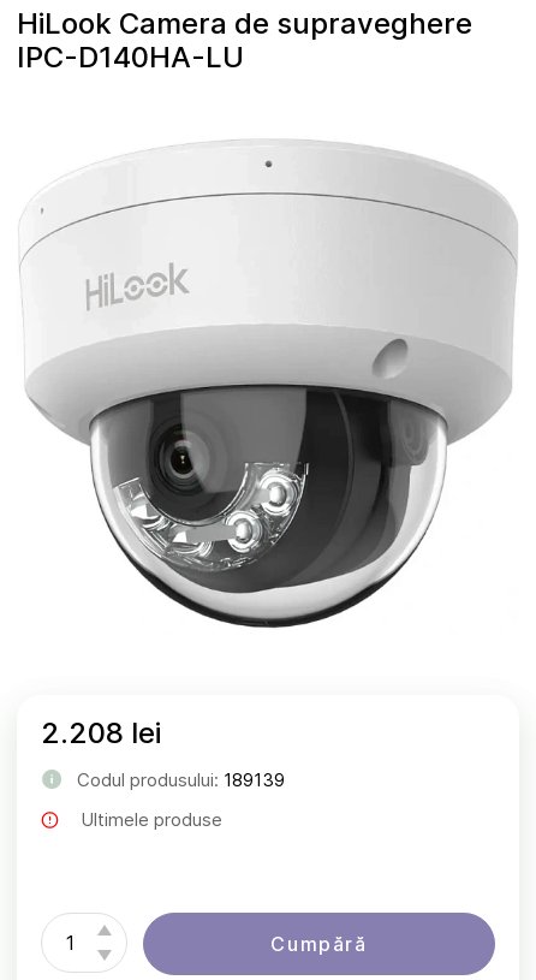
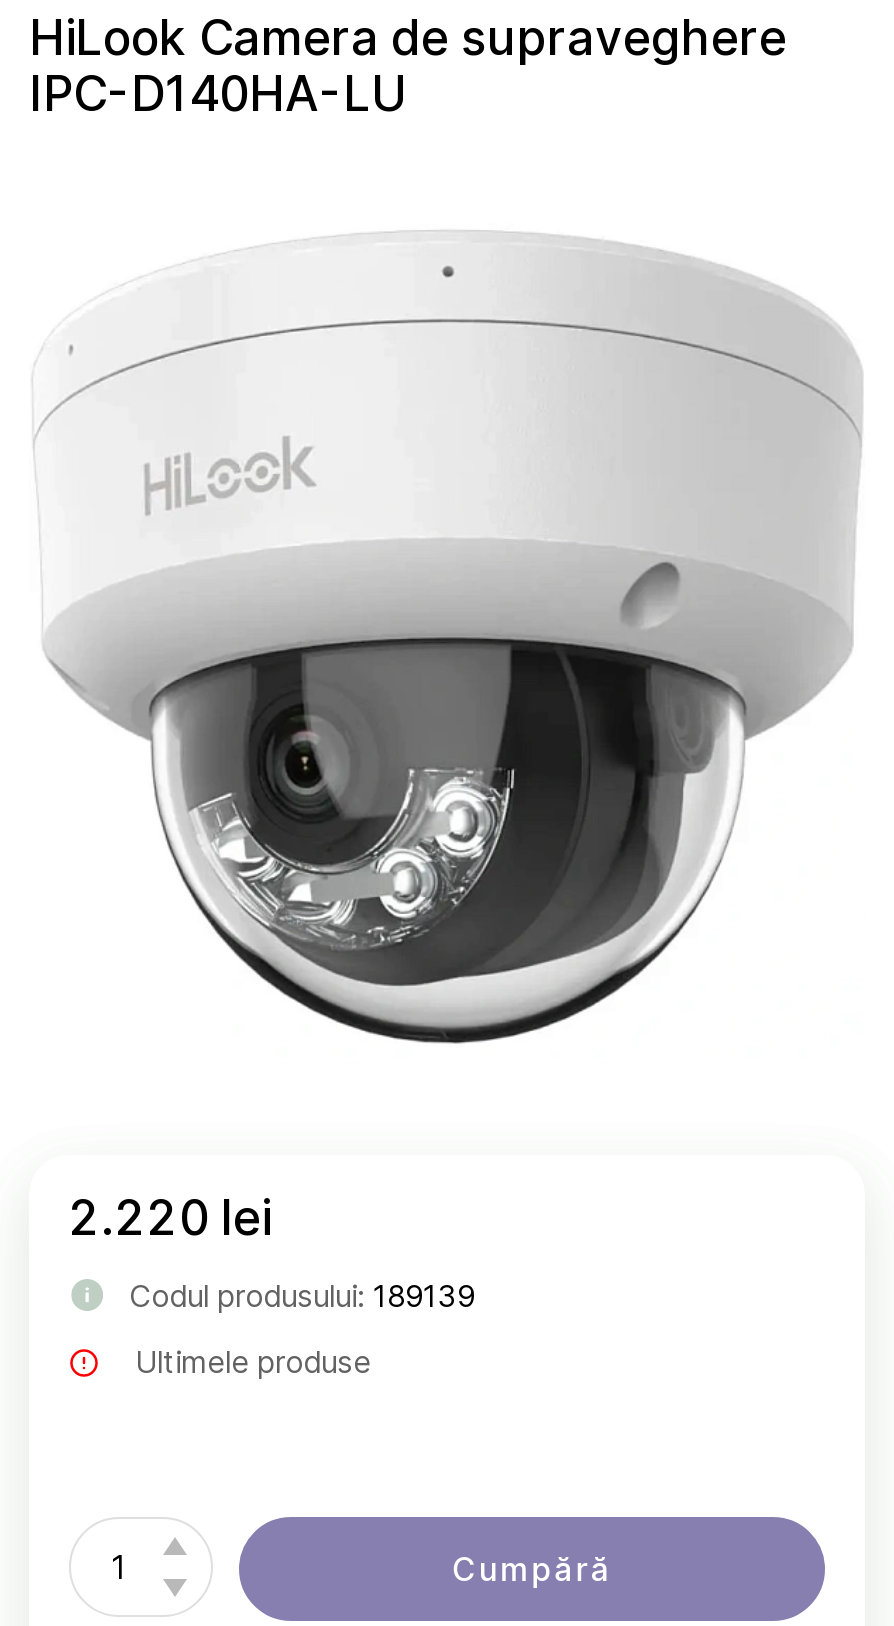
- 2.208 lei
+ 2.220 lei
